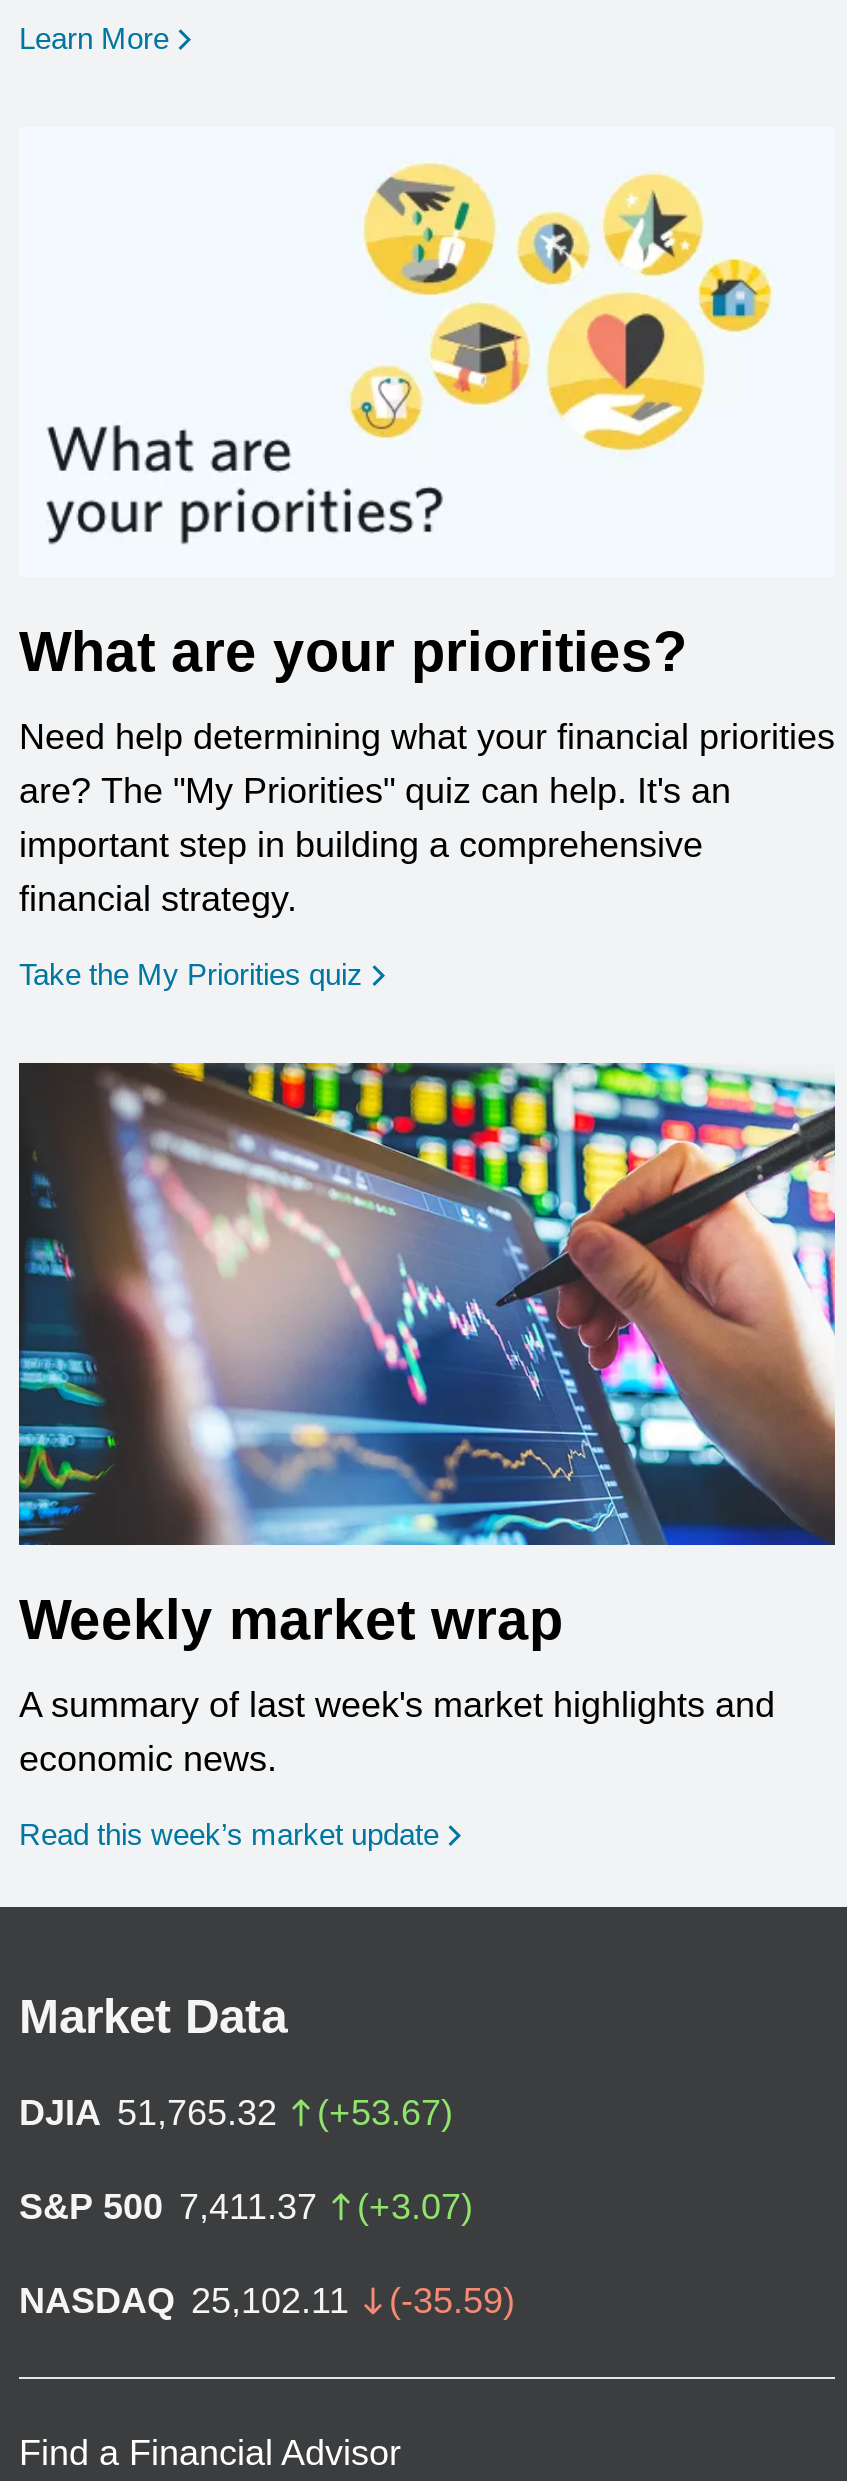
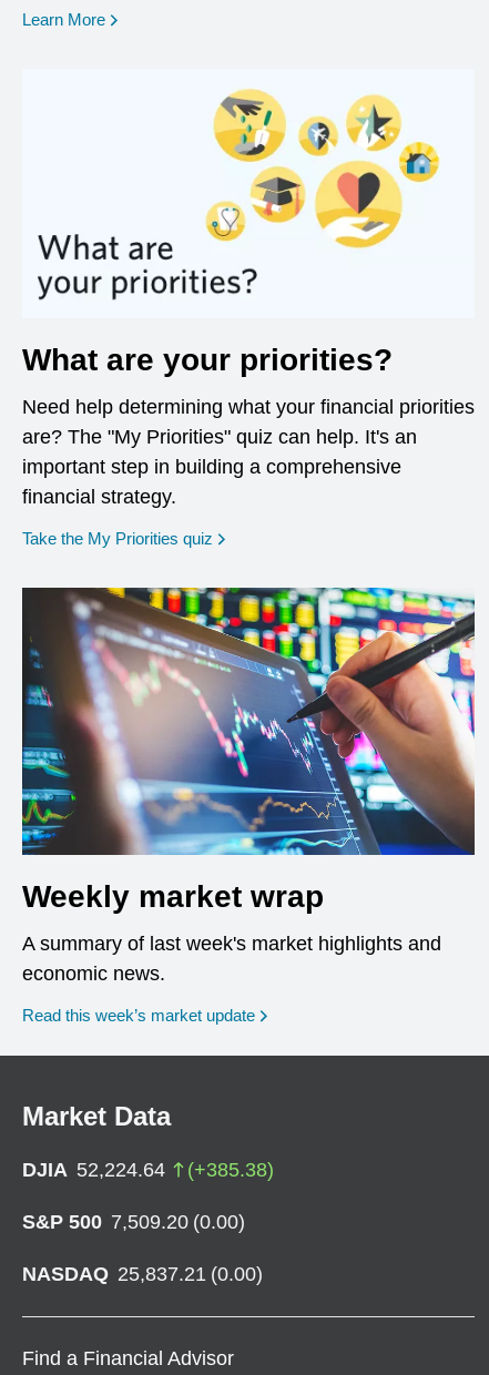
- DJIA 51,765.32
- (+53.67)
+ DJIA 52,224.64
+ (+385.38)

- S&P 500 7,411.37
- (+3.07)
+ S&P 500 7,509.20 (0.00)

- NASDAQ 25,102.11
- (-35.59)
+ NASDAQ 25,837.21 (0.00)
